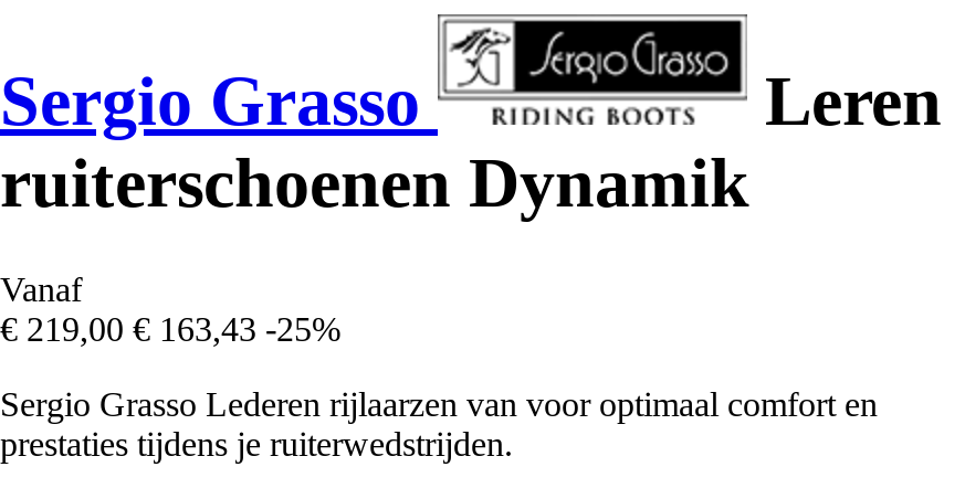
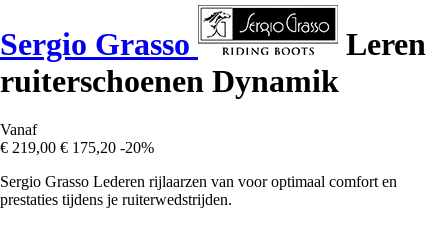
- € 219,00 € 163,43 -25%
+ € 219,00 € 175,20 -20%
